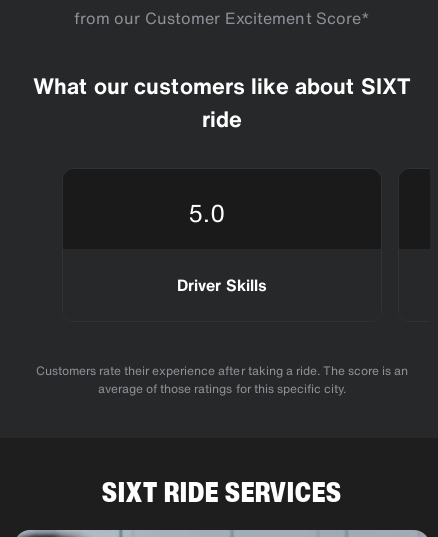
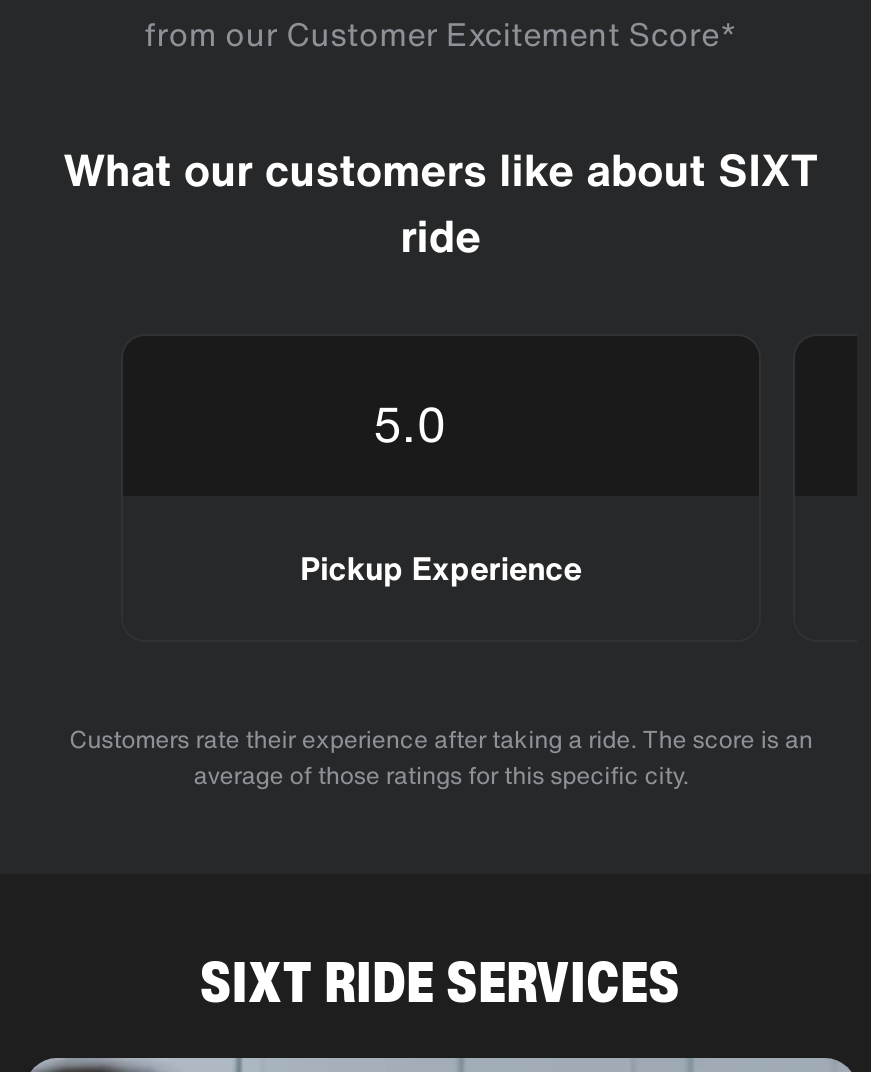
- Driver Skills
+ Pickup Experience
